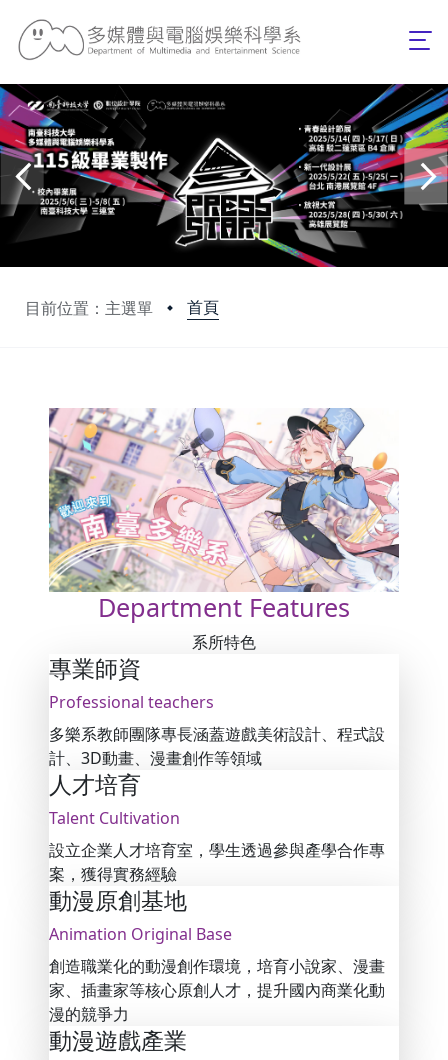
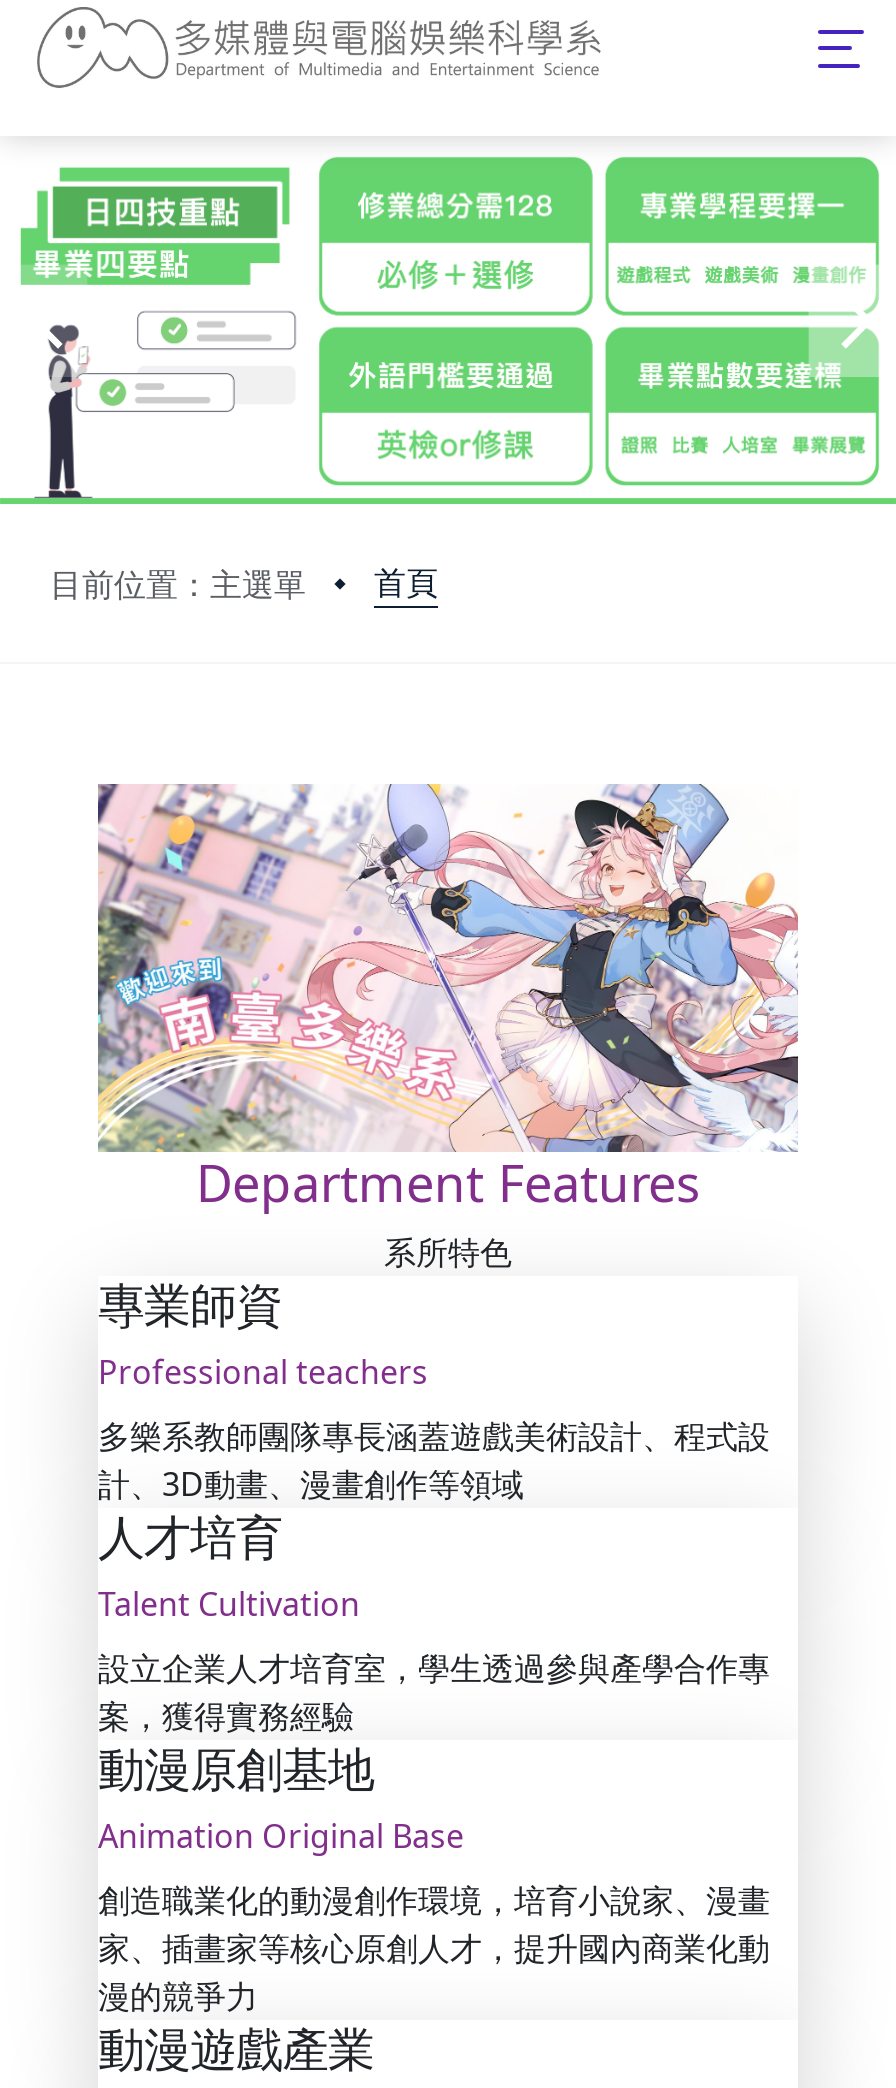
- [image]
+ [image]
